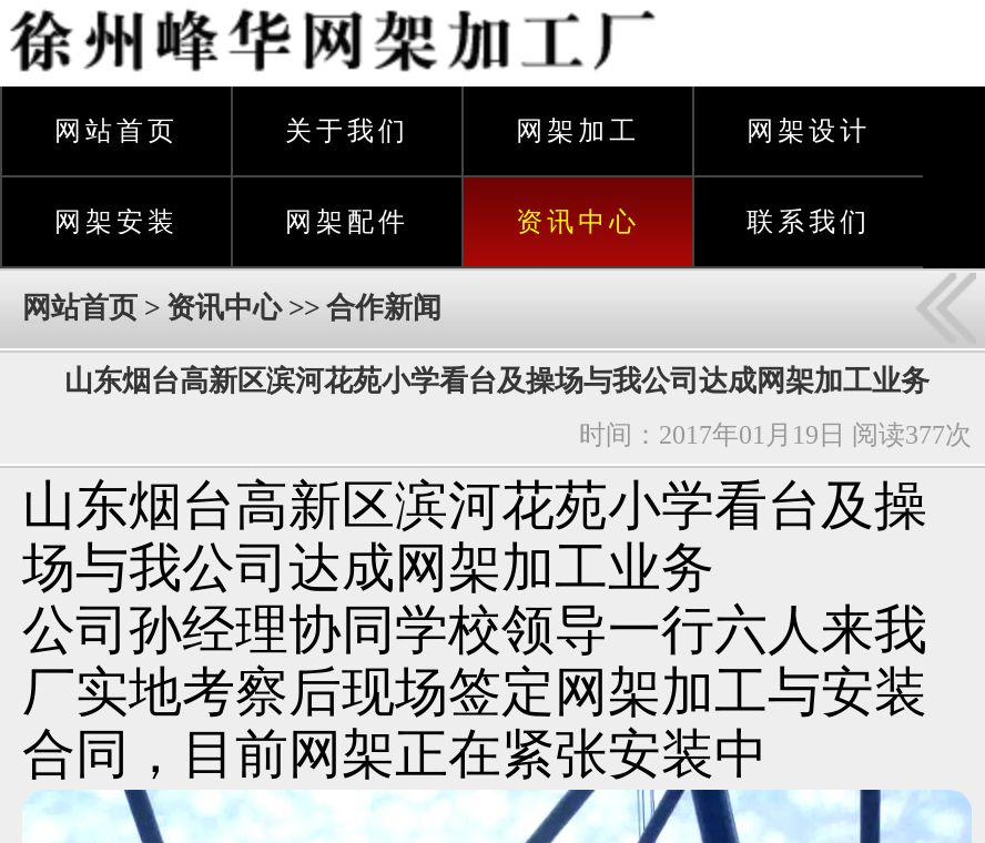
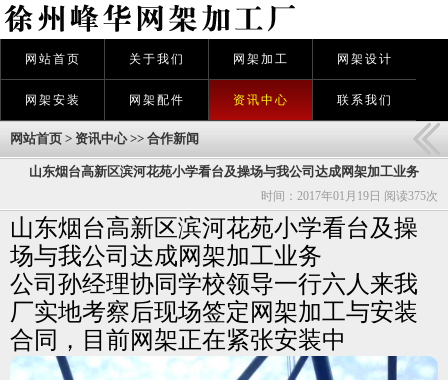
- 时间：2017年01月19日 阅读377次
+ 时间：2017年01月19日 阅读375次
